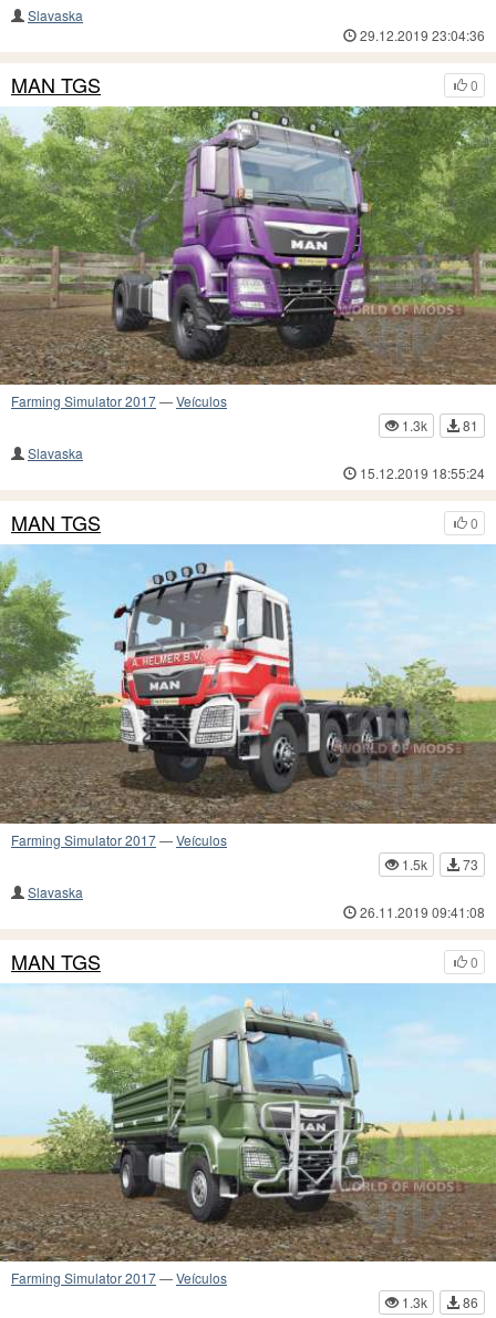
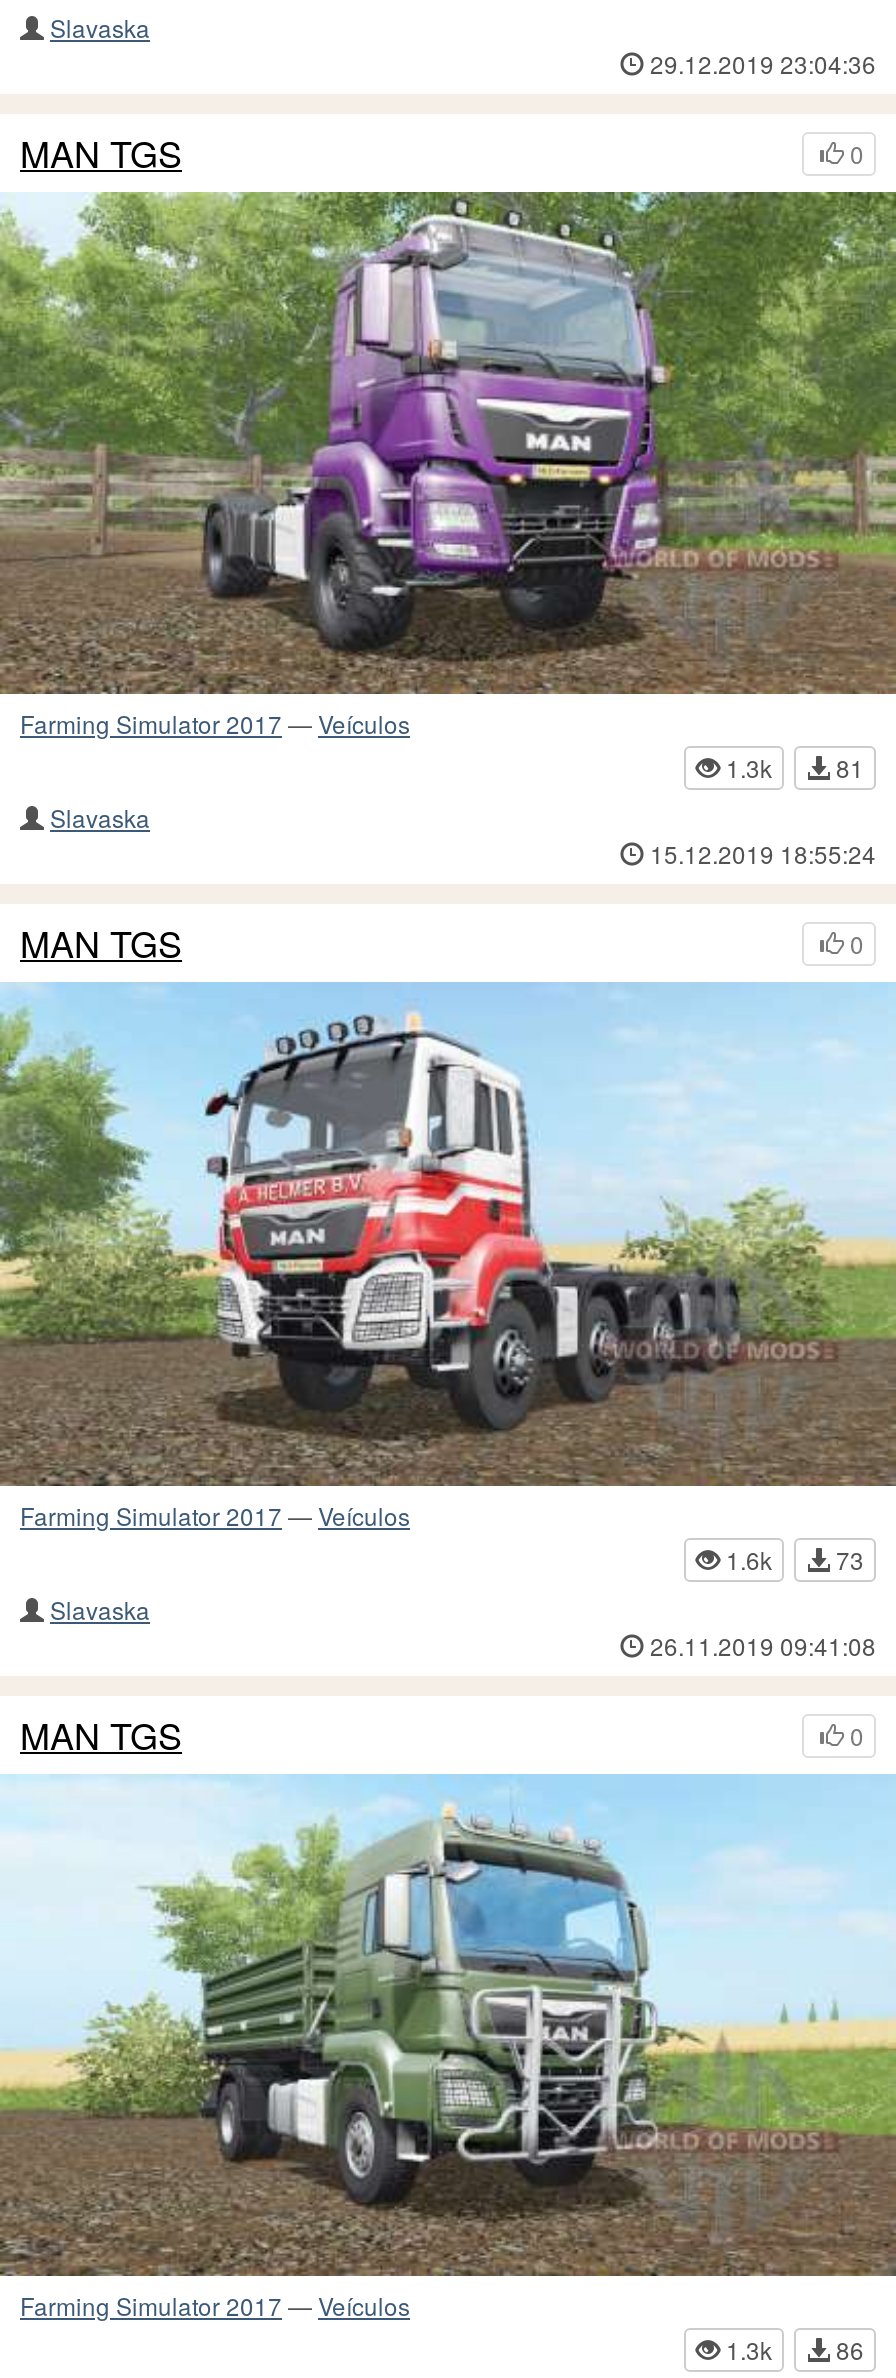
- 1.5k 73
+ 1.6k 73
